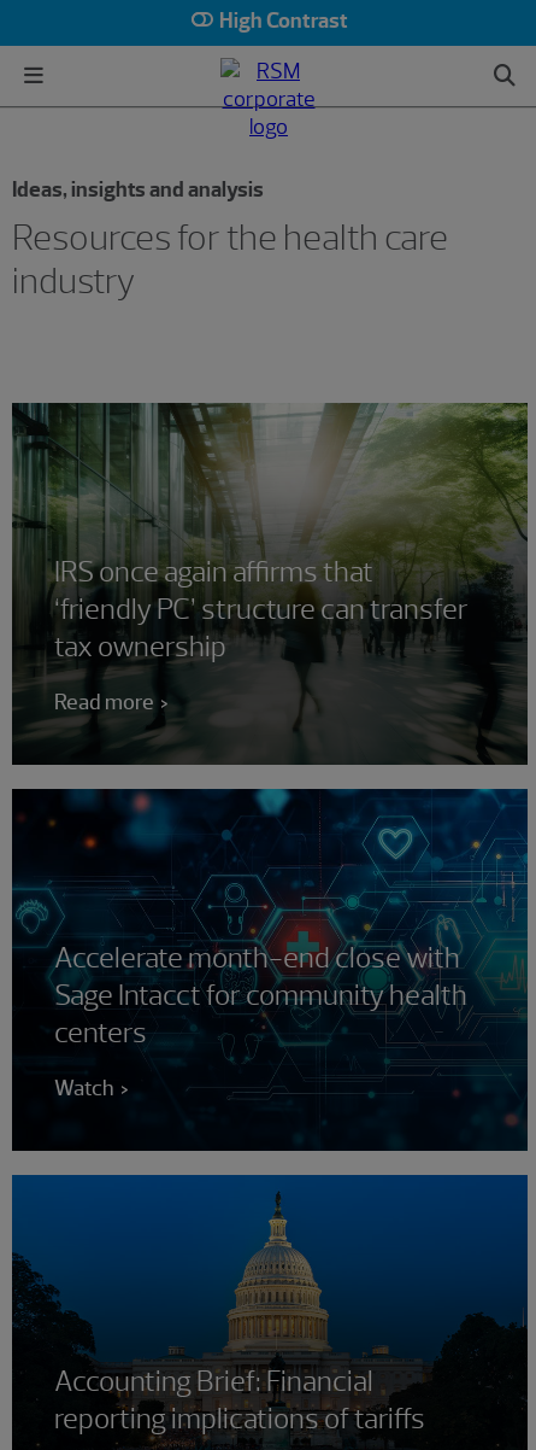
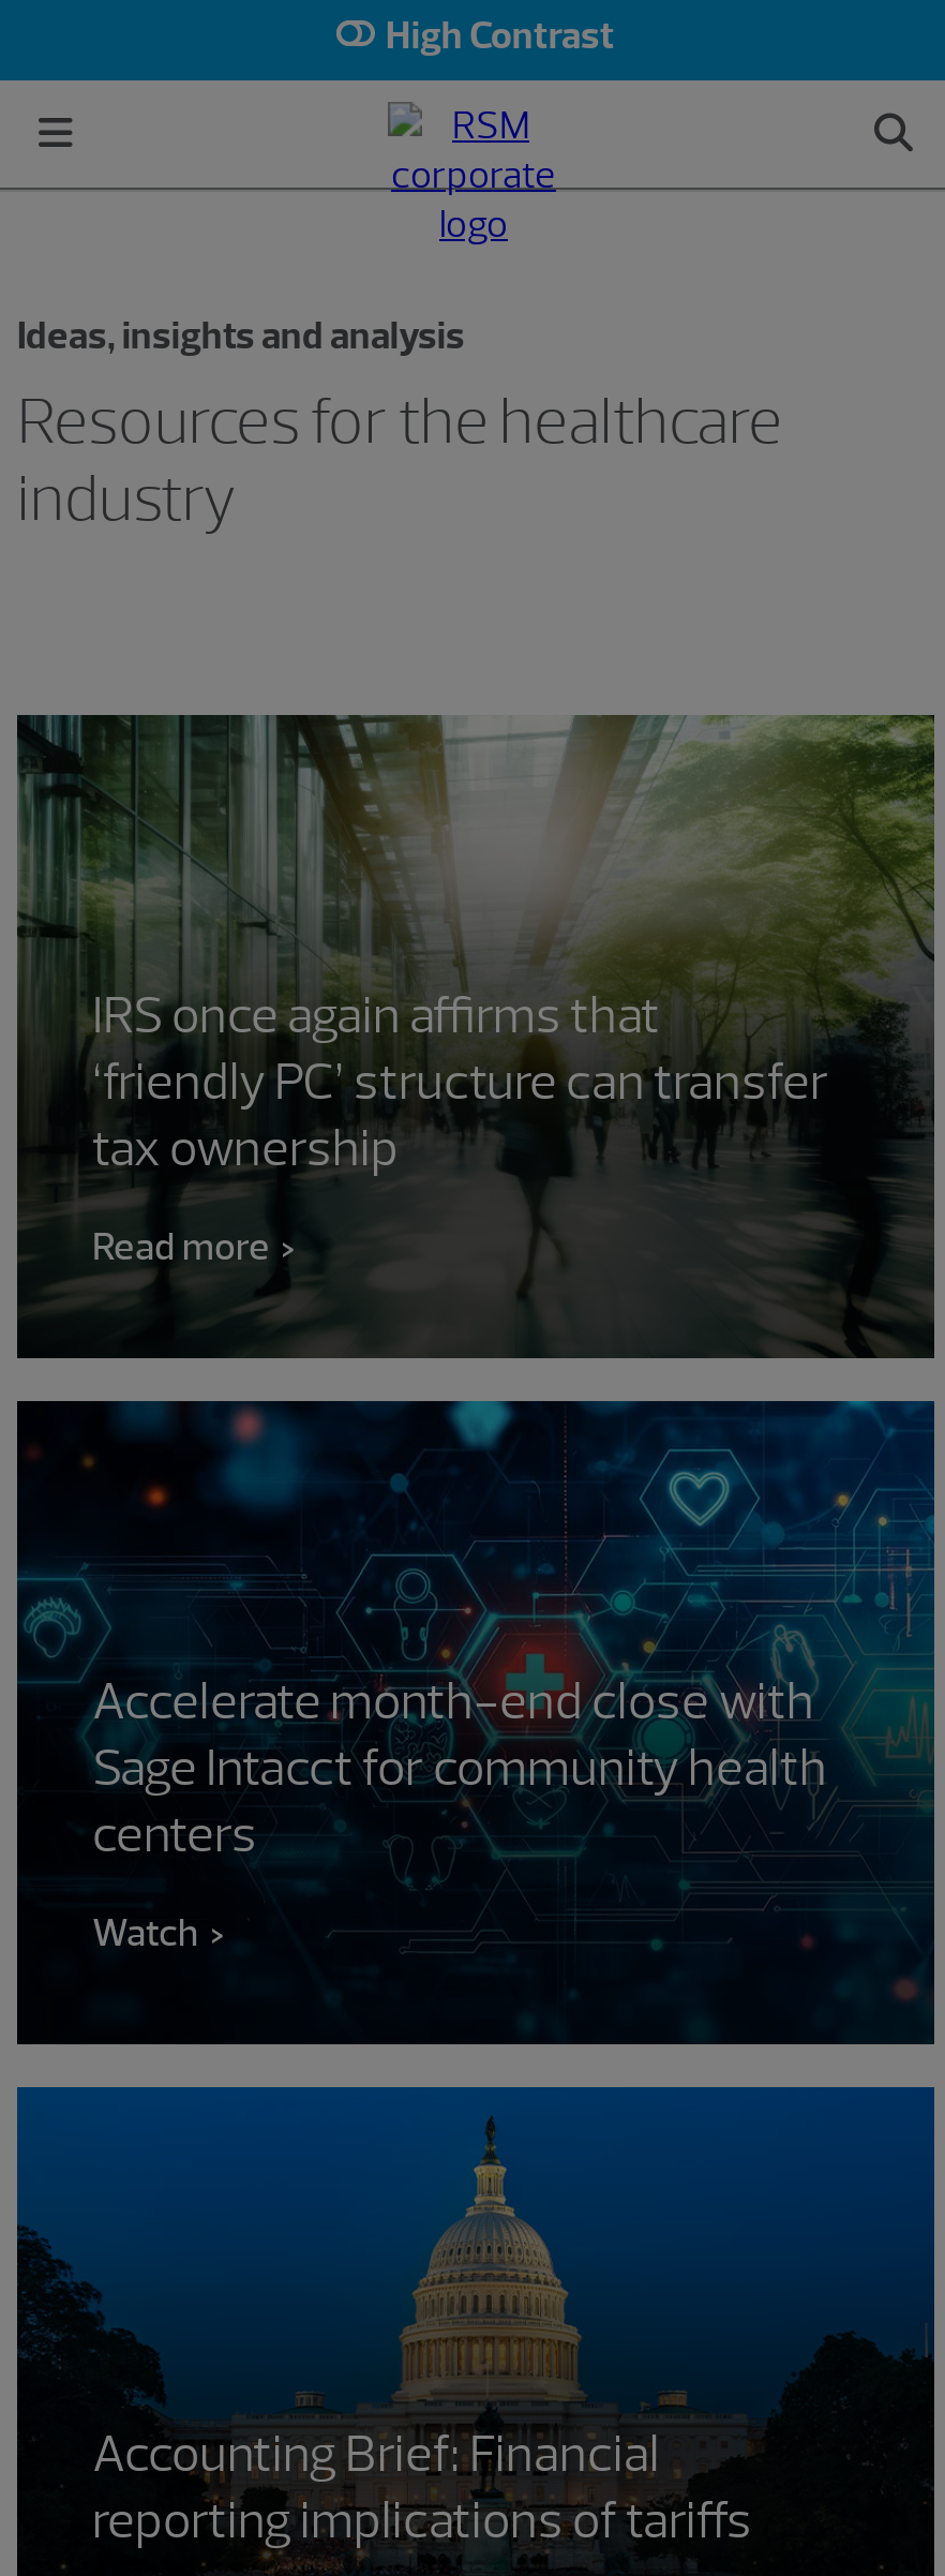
- Resources for the health care
+ Resources for the healthcare
